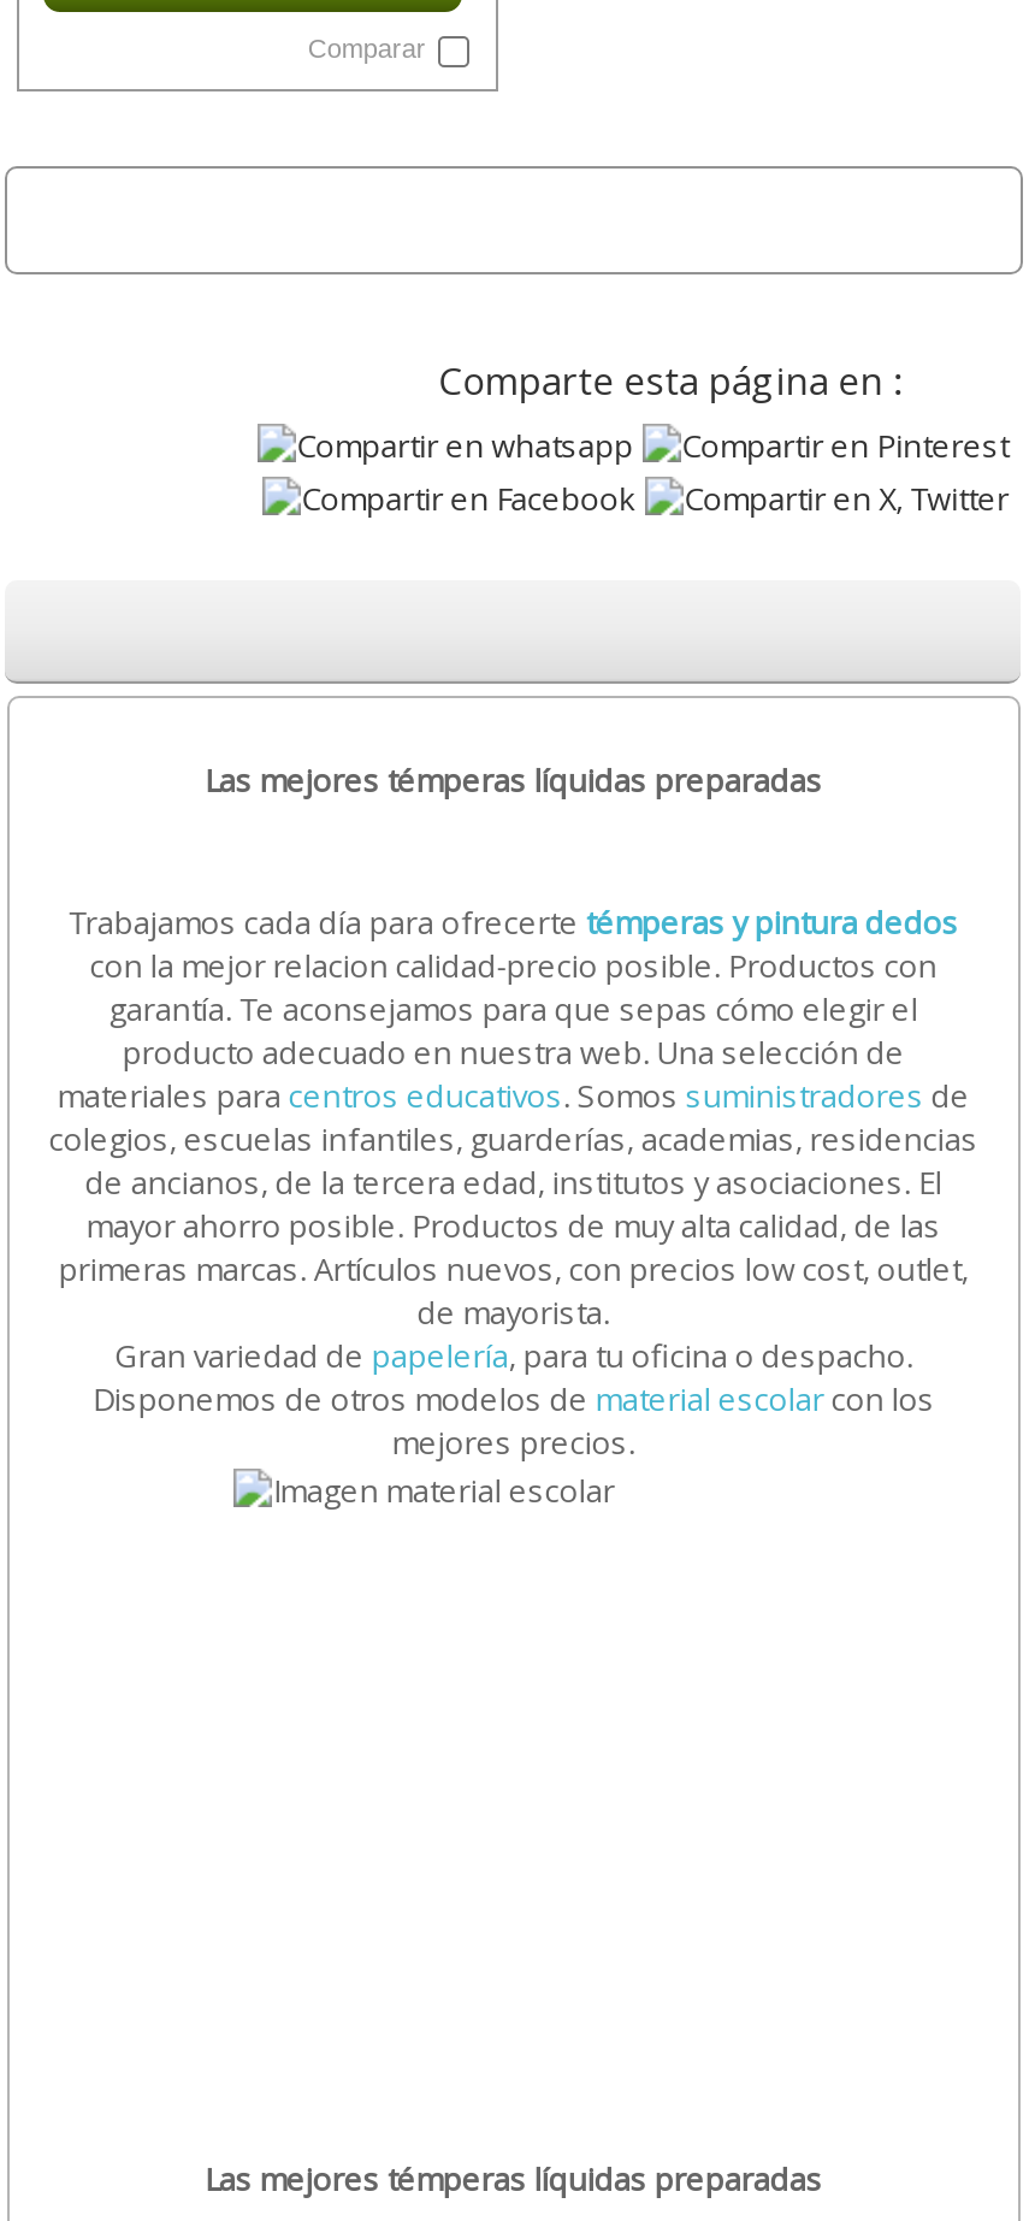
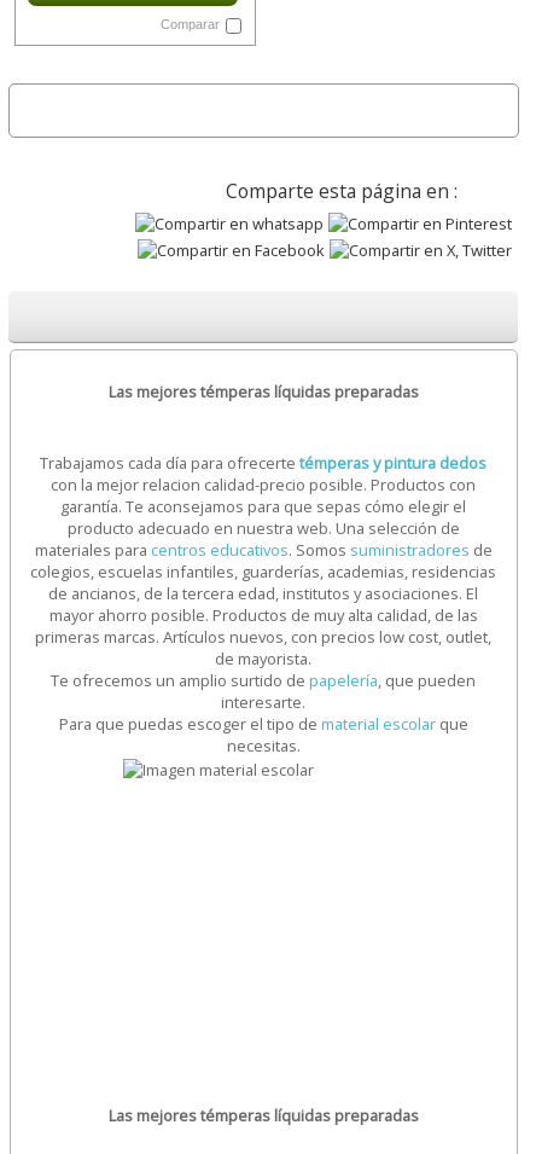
- Gran variedad de papelería, para tu oficina o despacho.
- Disponemos de otros modelos de material escolar con los
- mejores precios.
+ Te ofrecemos un amplio surtido de papelería, que pueden
+ interesarte.
+ Para que puedas escoger el tipo de material escolar que
+ necesitas.
